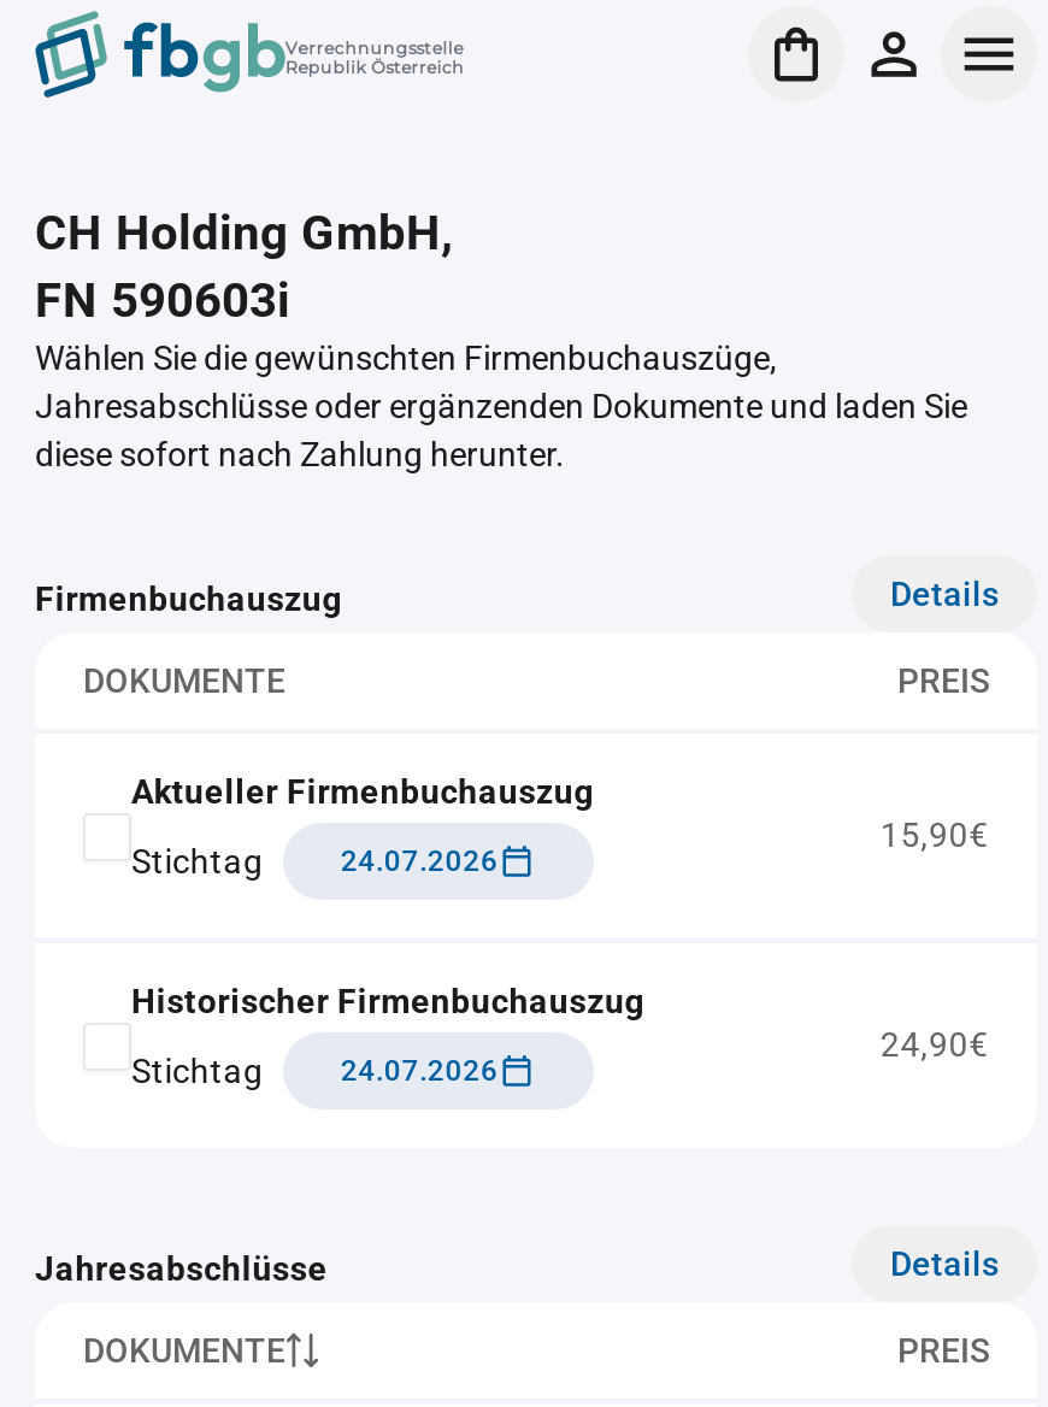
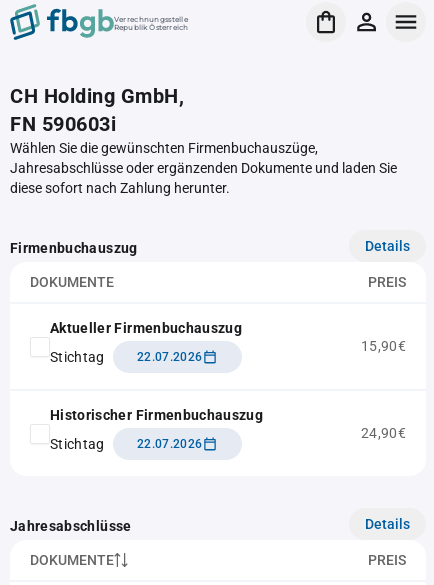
- 24.07.2026
+ 22.07.2026

- 24.07.2026
+ 22.07.2026
